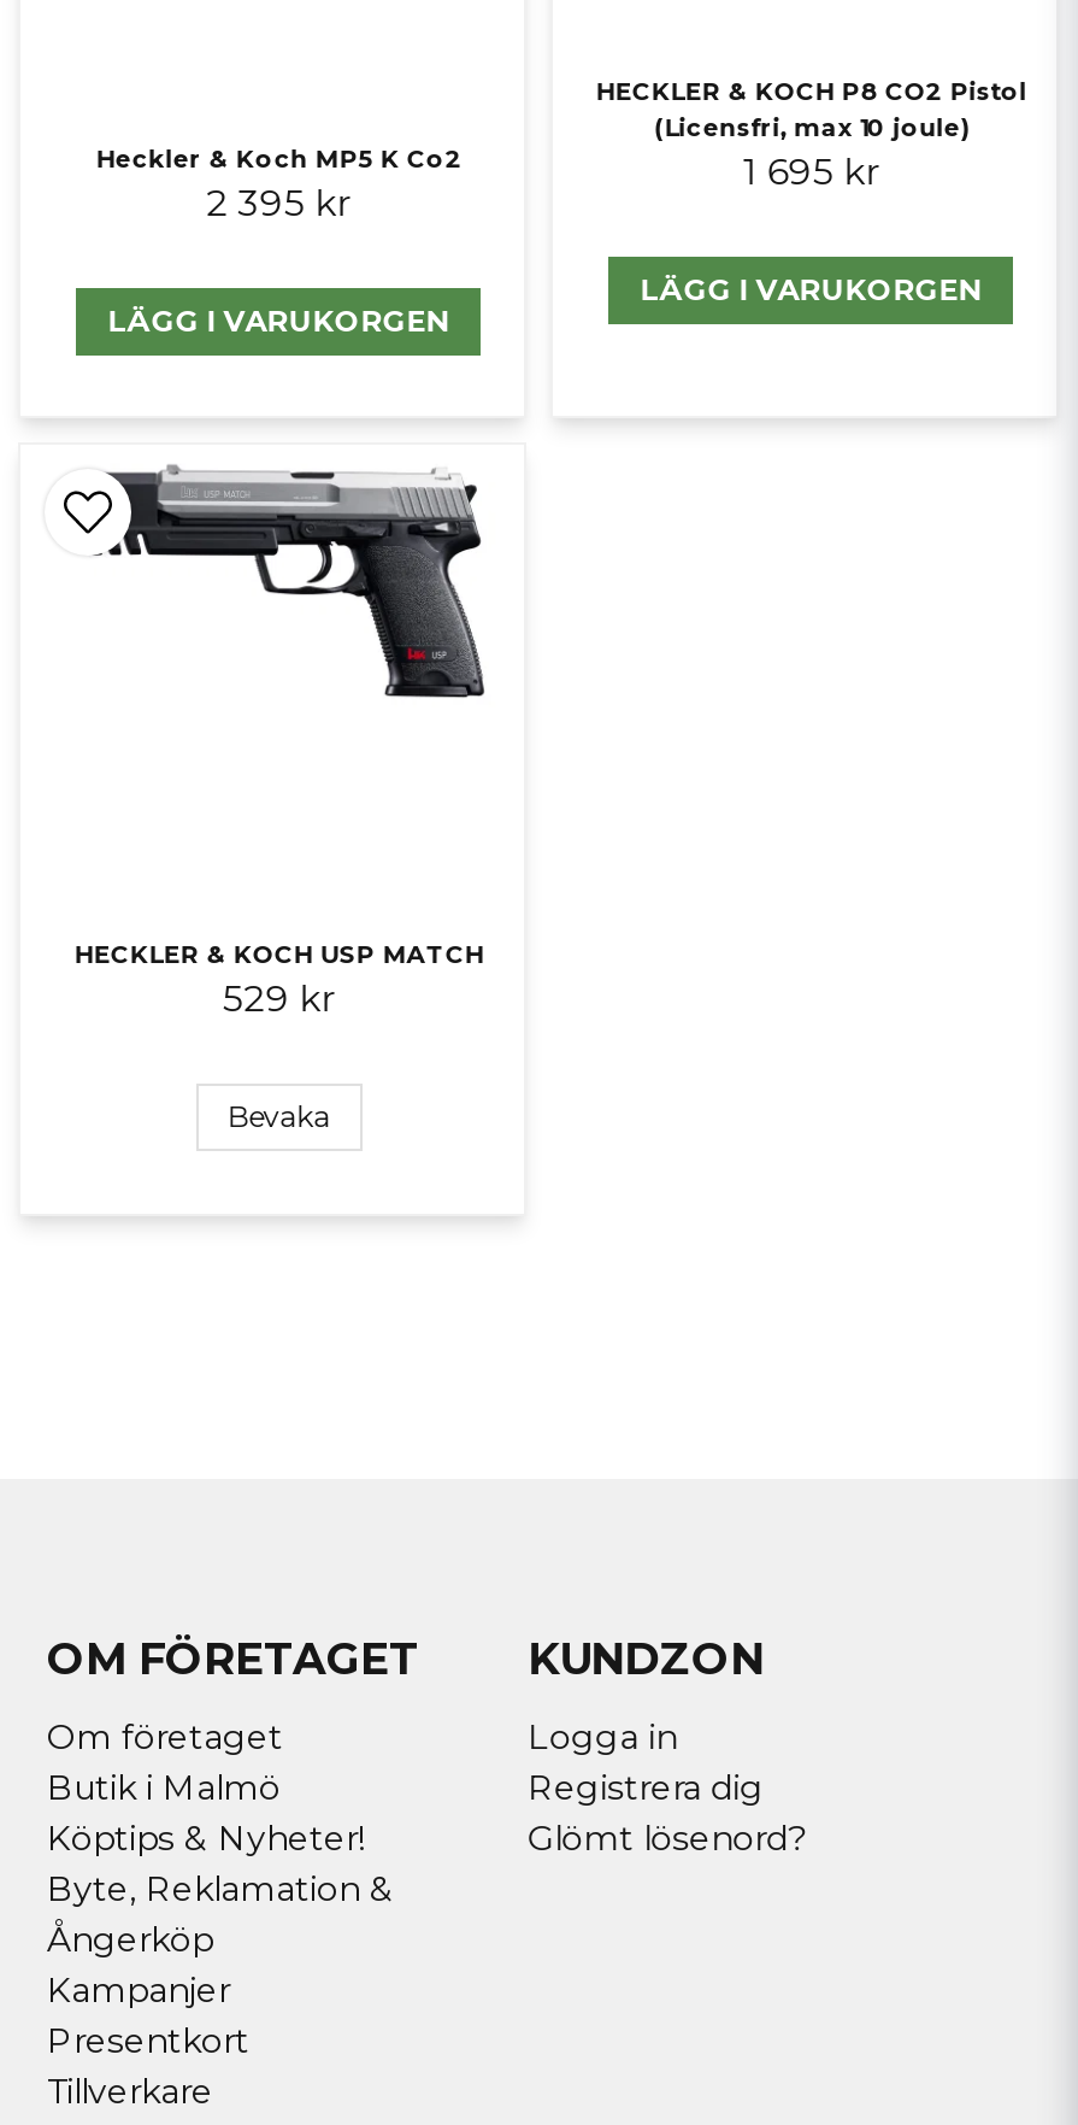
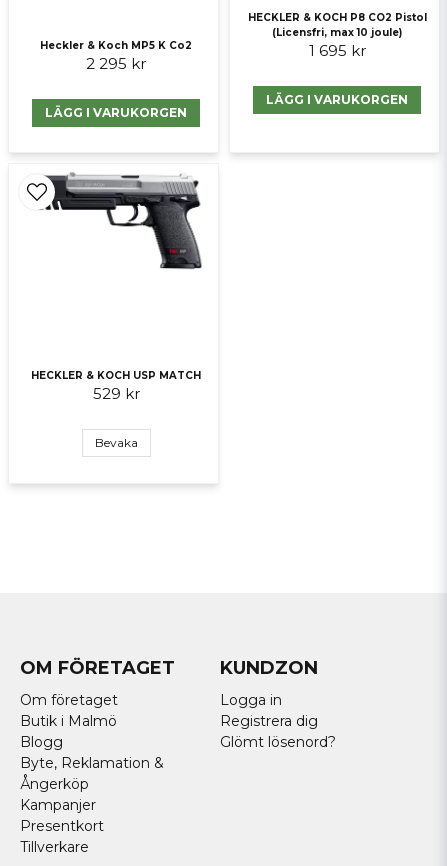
- 2 395 kr
+ 2 295 kr

- Köptips & Nyheter!
+ Blogg
